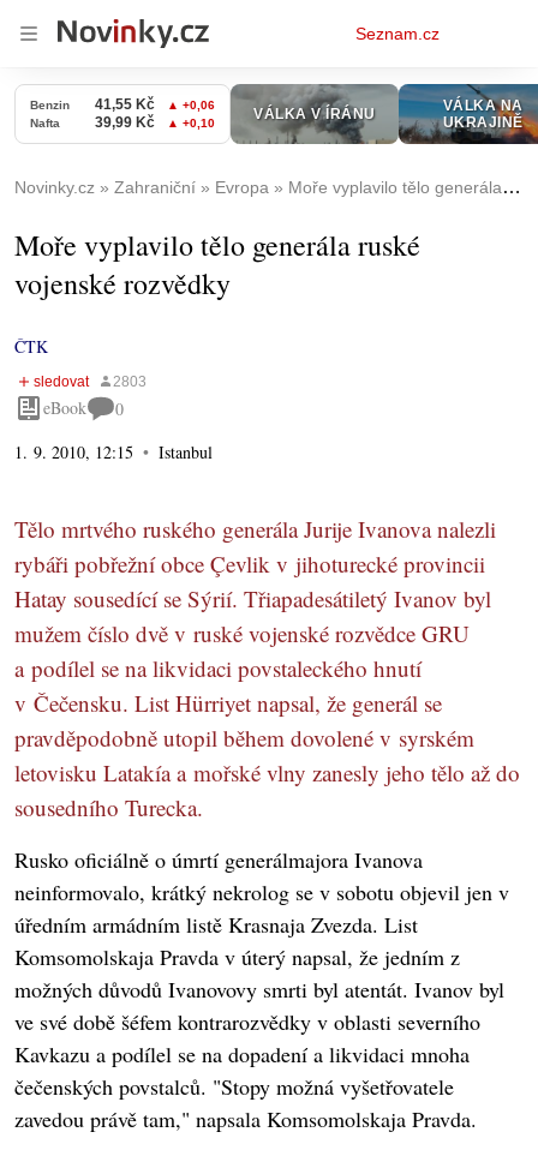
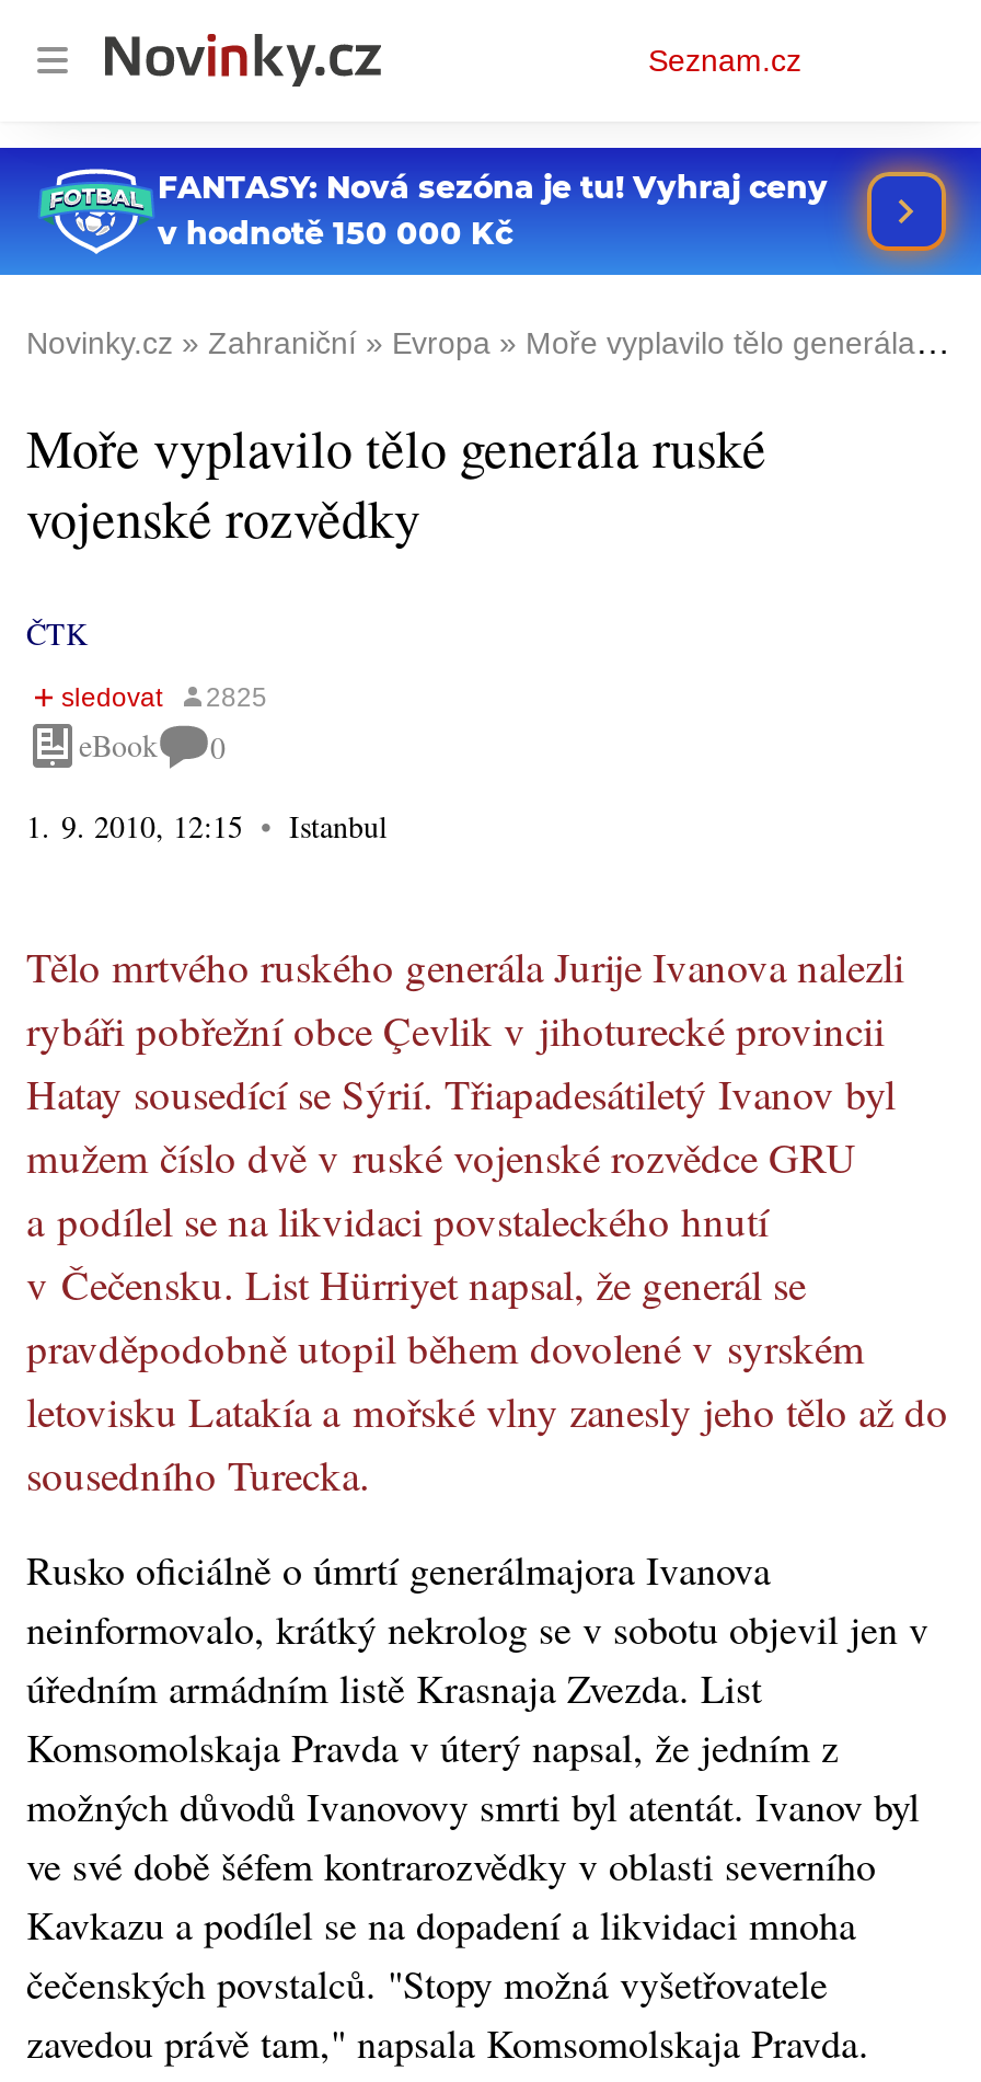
- [image]
+ [image]
